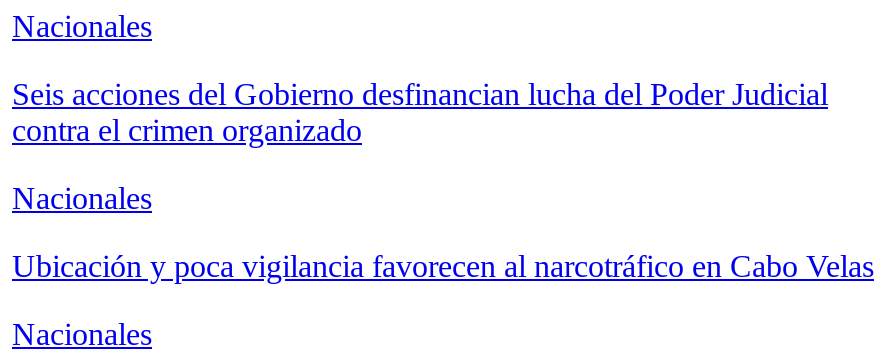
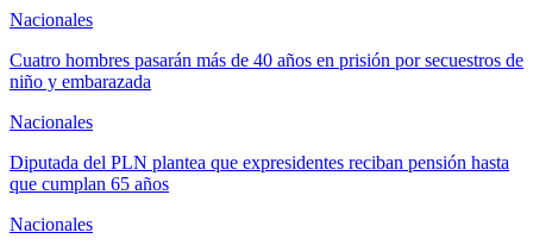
- Seis acciones del Gobierno desfinancian lucha del Poder Judicial
- contra el crimen organizado
+ Cuatro hombres pasarán más de 40 años en prisión por secuestros de
+ niño y embarazada

- Ubicación y poca vigilancia favorecen al narcotráfico en Cabo Velas
+ Diputada del PLN plantea que expresidentes reciban pensión hasta
+ que cumplan 65 años
